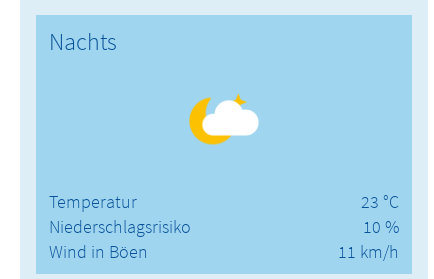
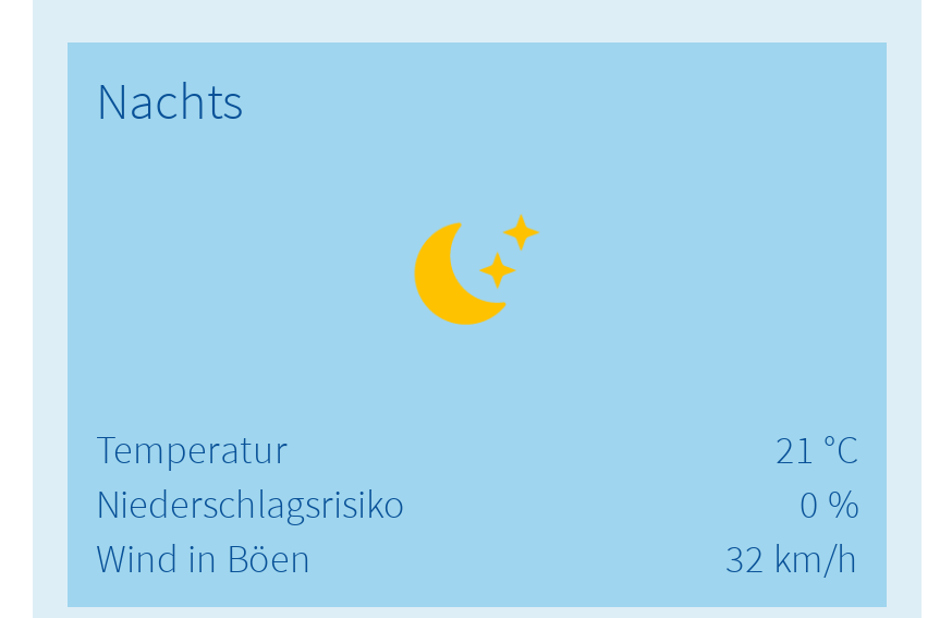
- [image]
+ [image]

- 23 °C
+ 21 °C

- 10 %
+ 0 %

- 11 km/h
+ 32 km/h
